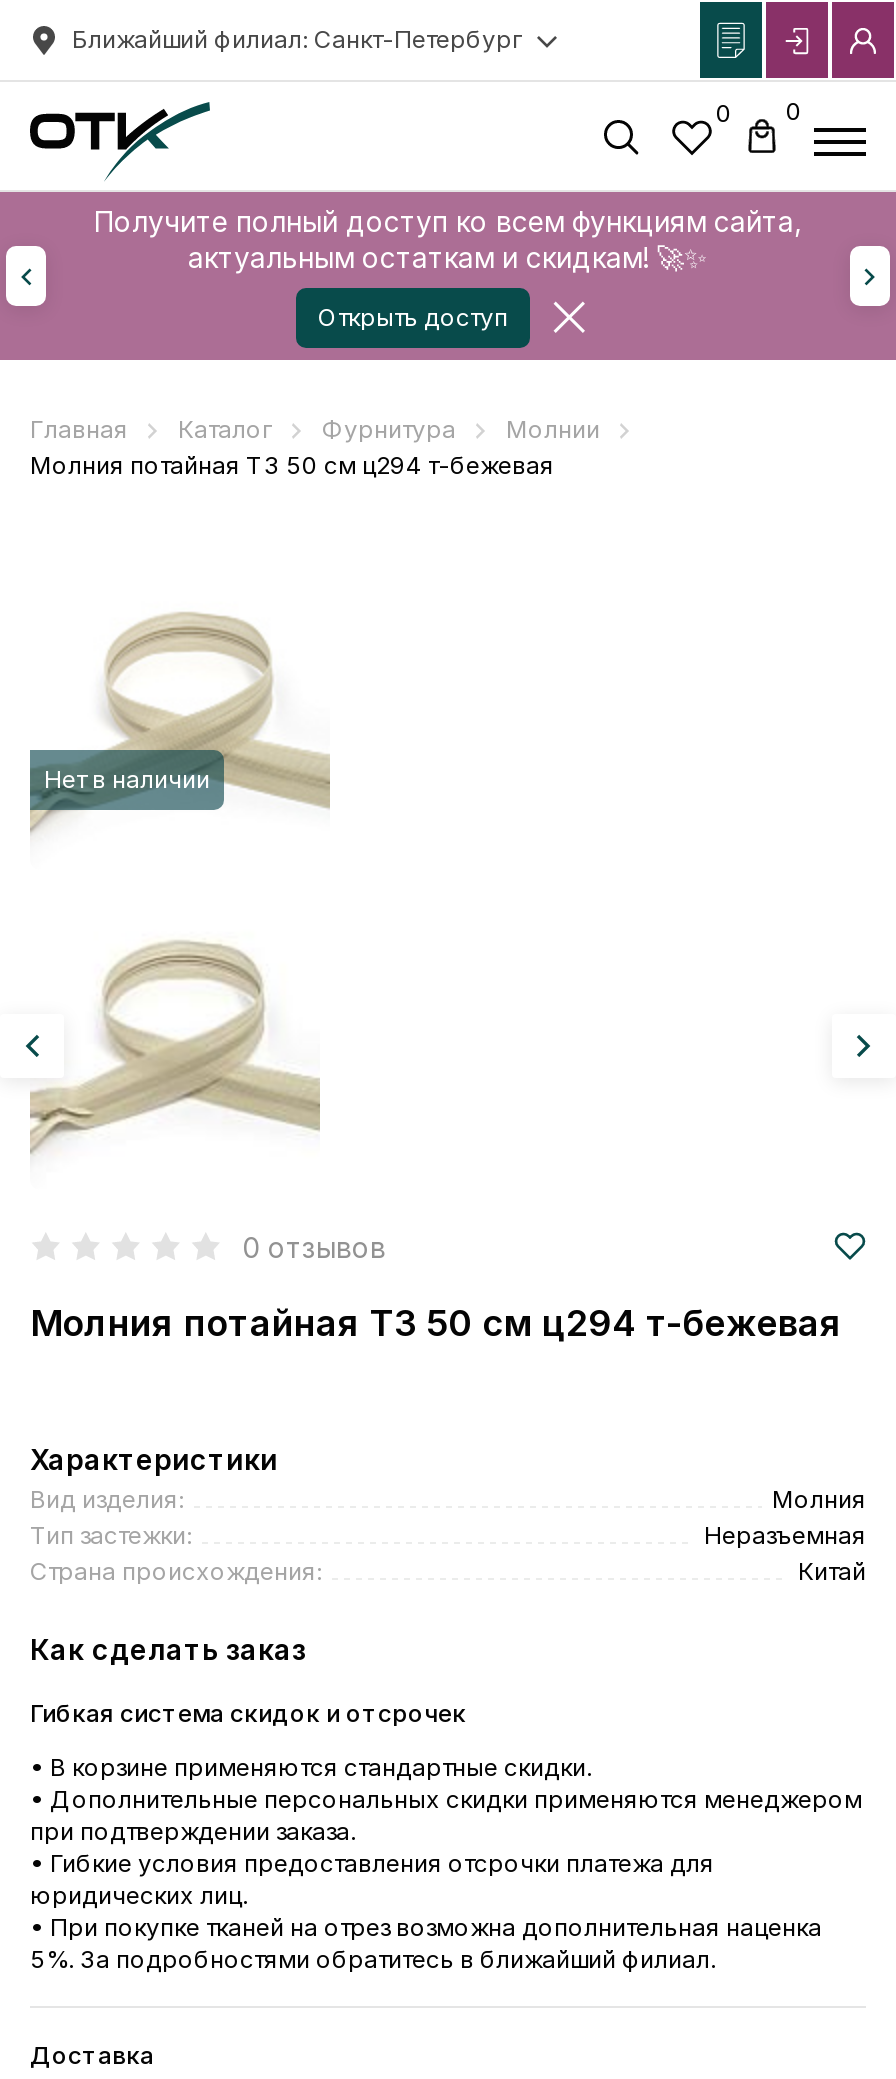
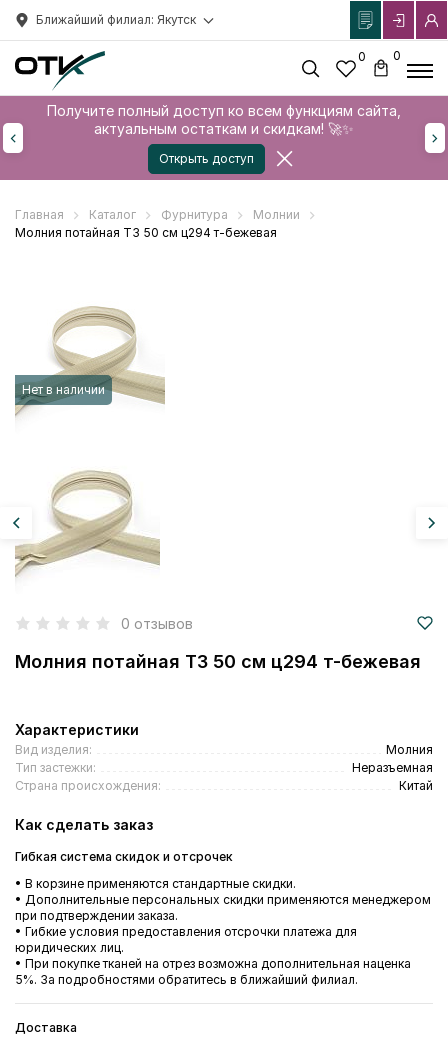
- Ближайший филиал: Санкт-Петербург
+ Ближайший филиал: Якутск
